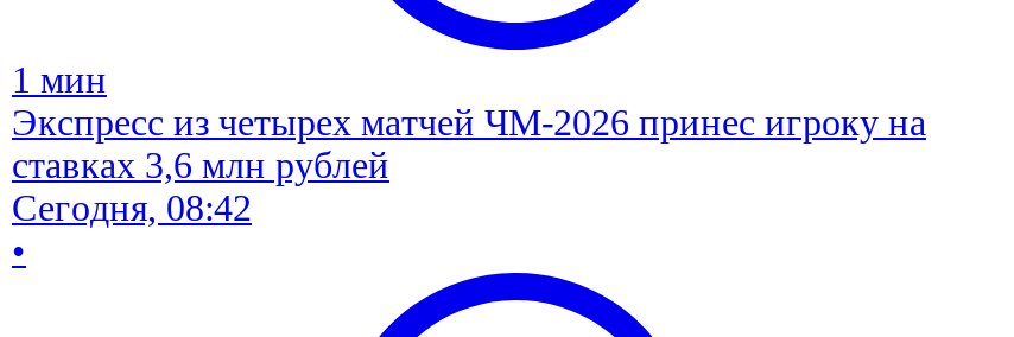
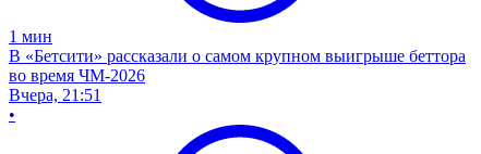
- Экспресс из четырех матчей ЧМ-2026 принес игроку на
- ставках 3,6 млн рублей
- Сегодня, 08:42
+ В «Бетсити» рассказали о самом крупном выигрыше беттора
+ во время ЧМ-2026
+ Вчера, 21:51
